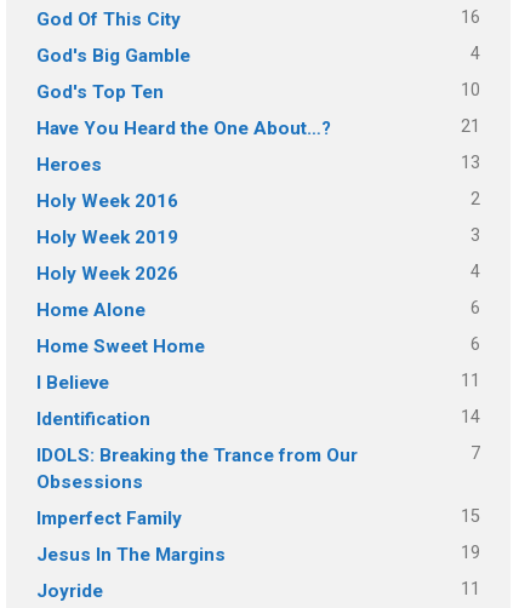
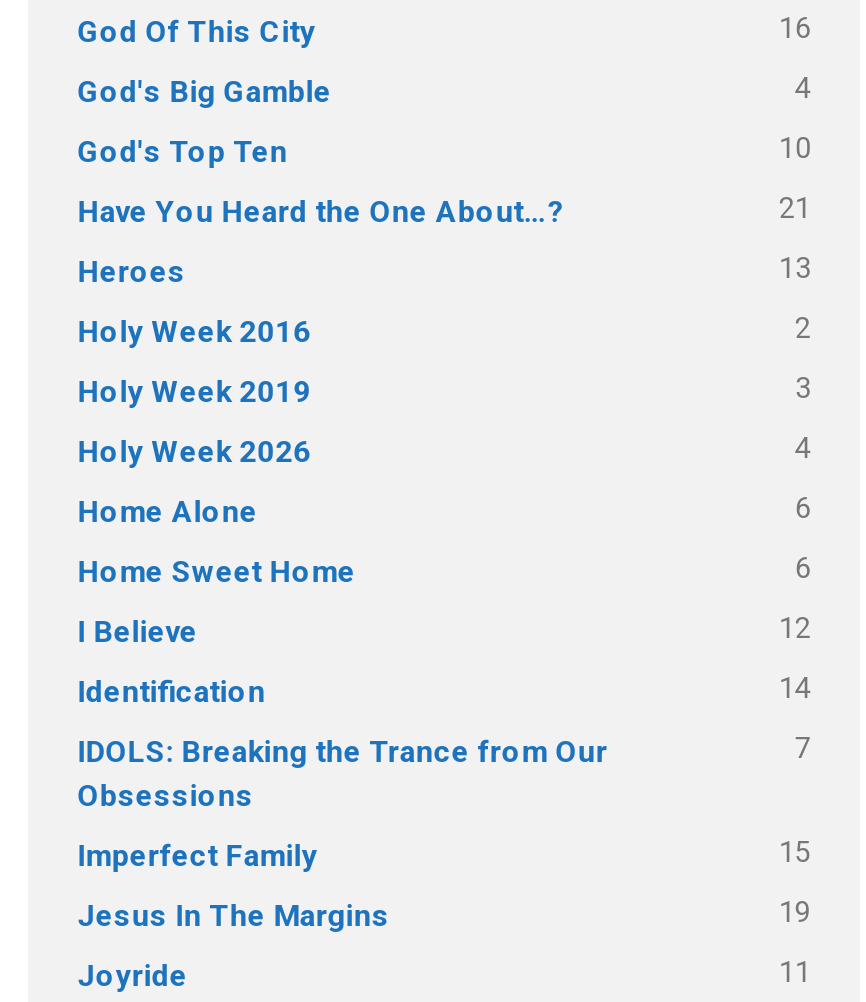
- 11
+ 12
